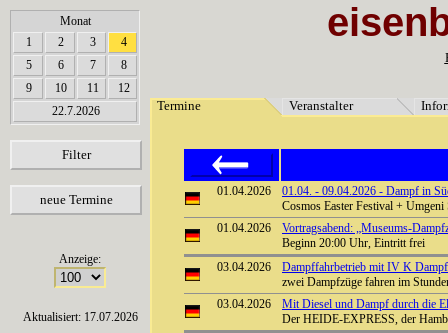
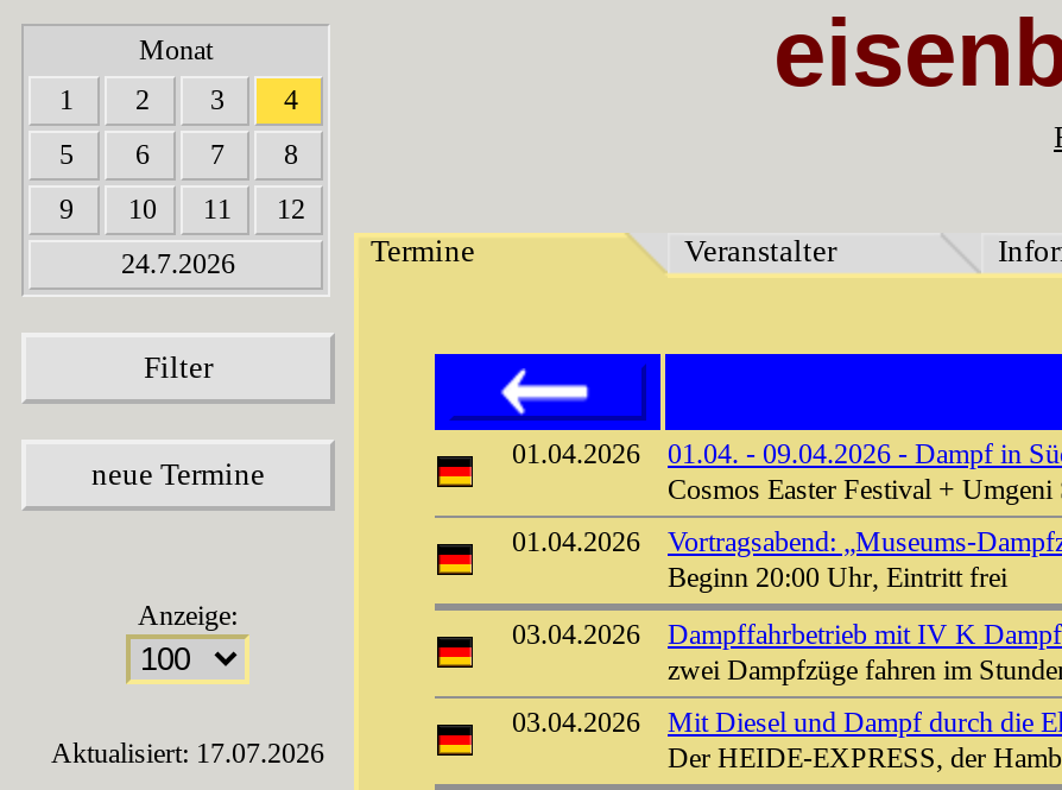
- 22.7.2026
+ 24.7.2026
